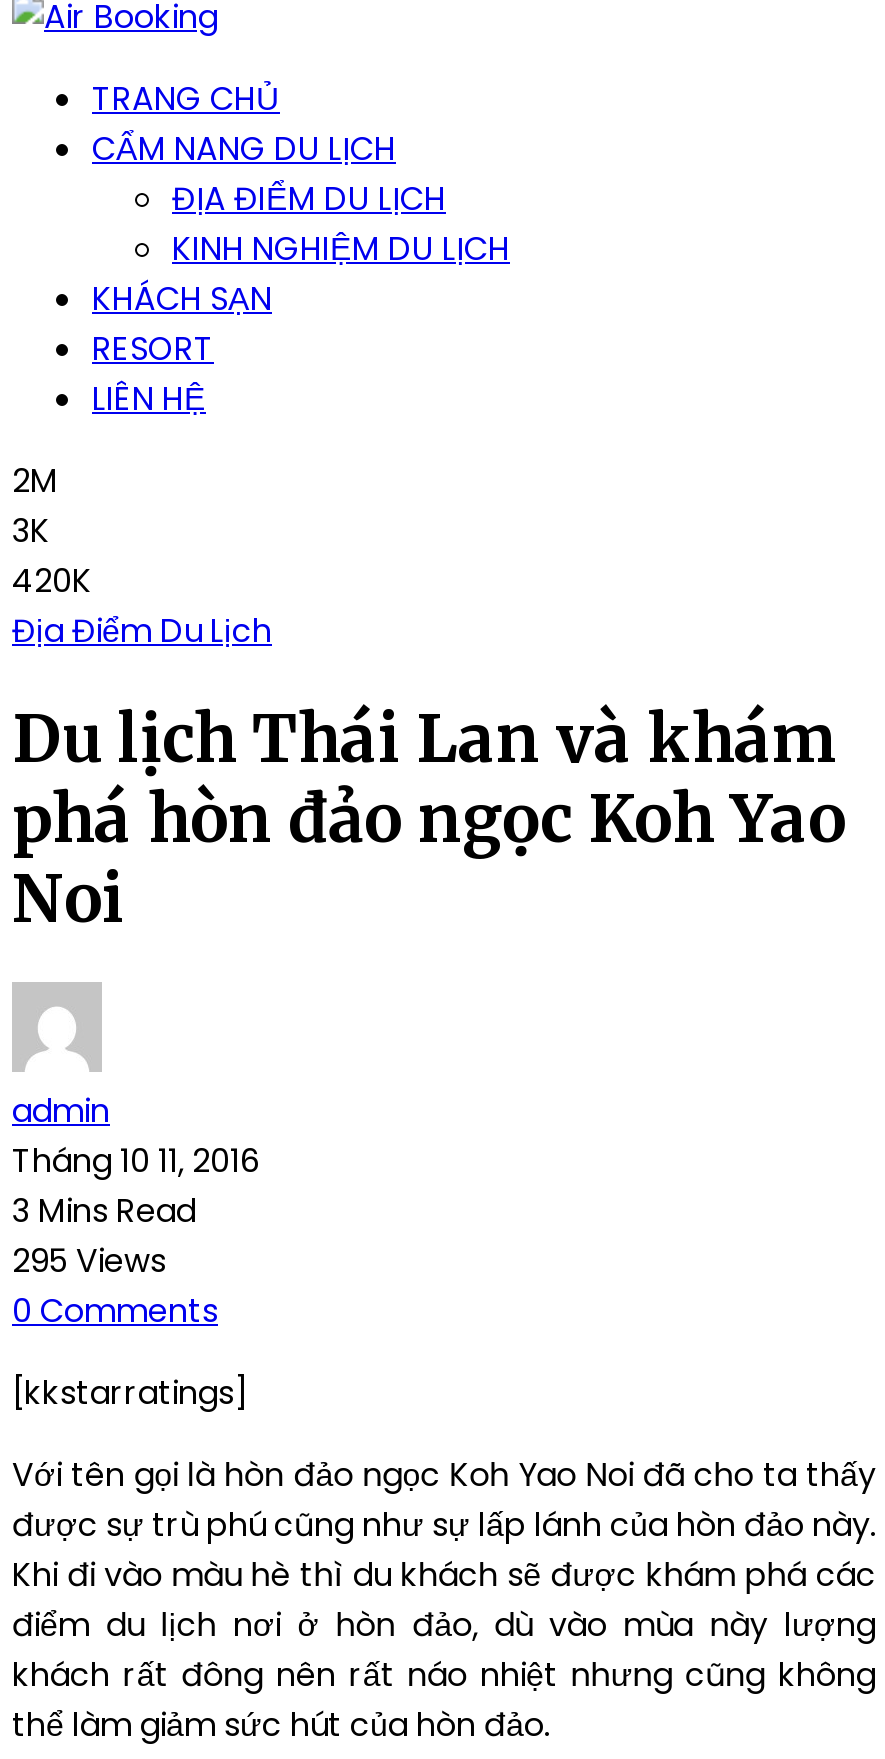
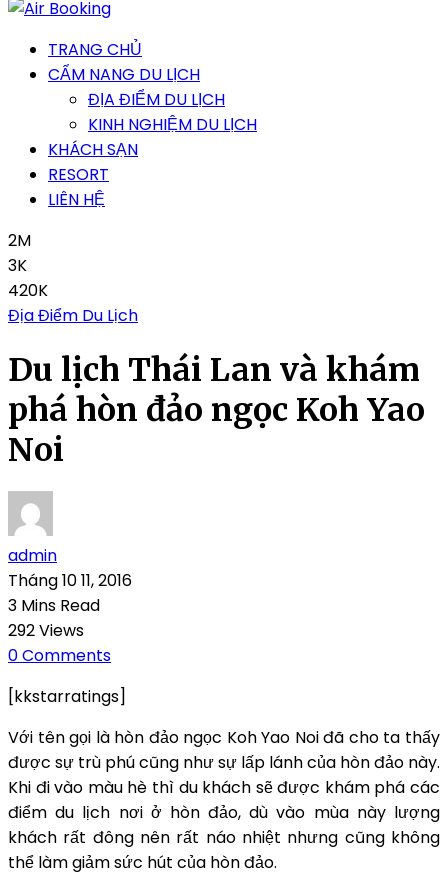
- 295 Views
+ 292 Views
